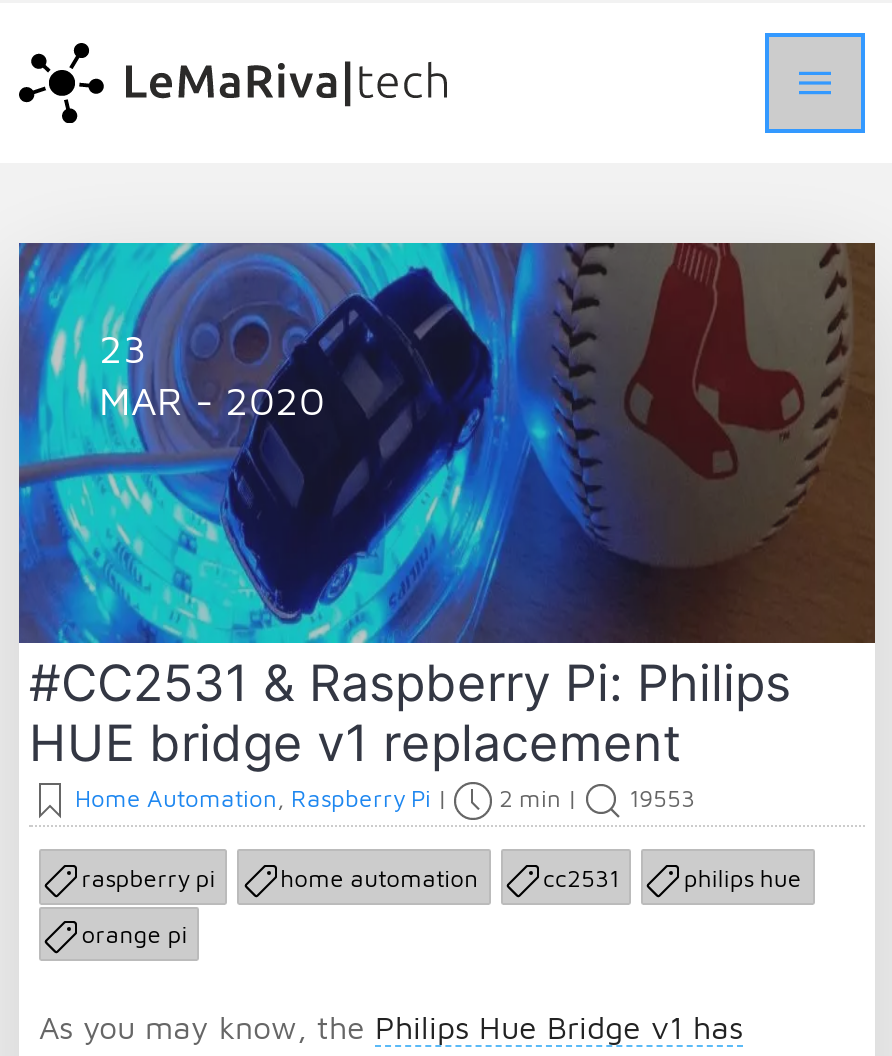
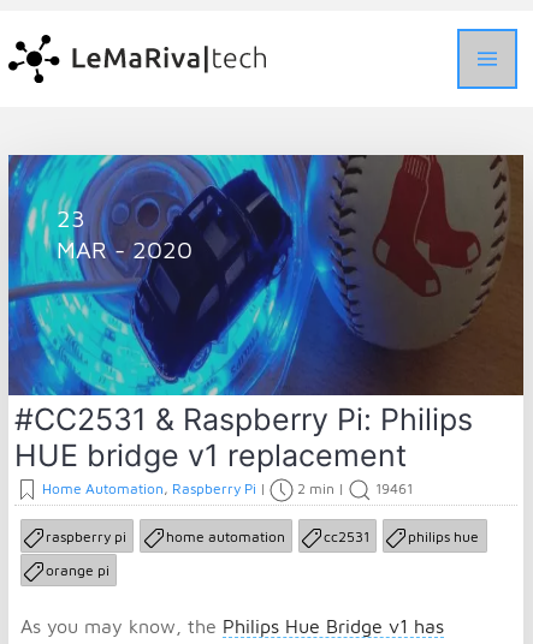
- 19553
+ 19461
